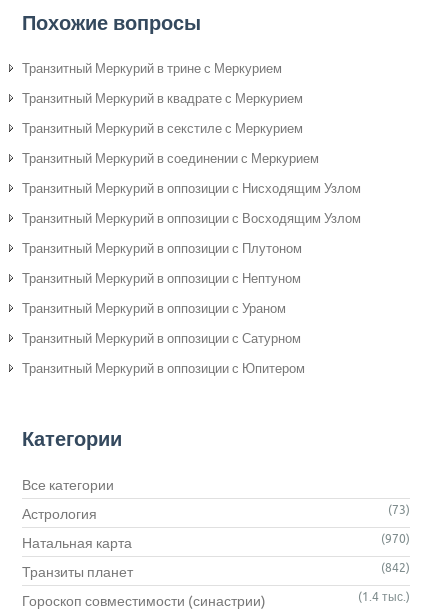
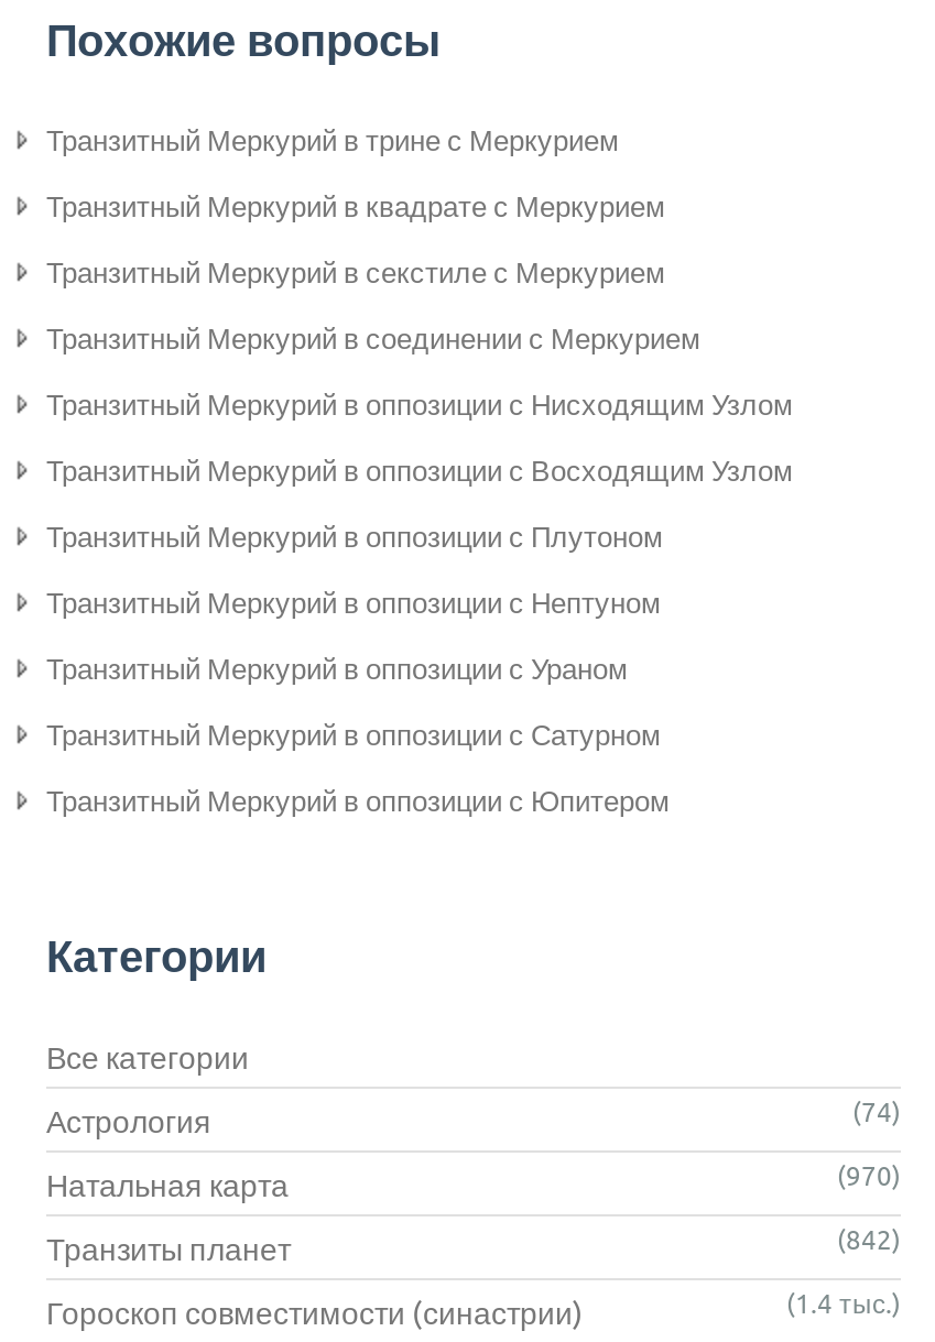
- (73)
+ (74)
